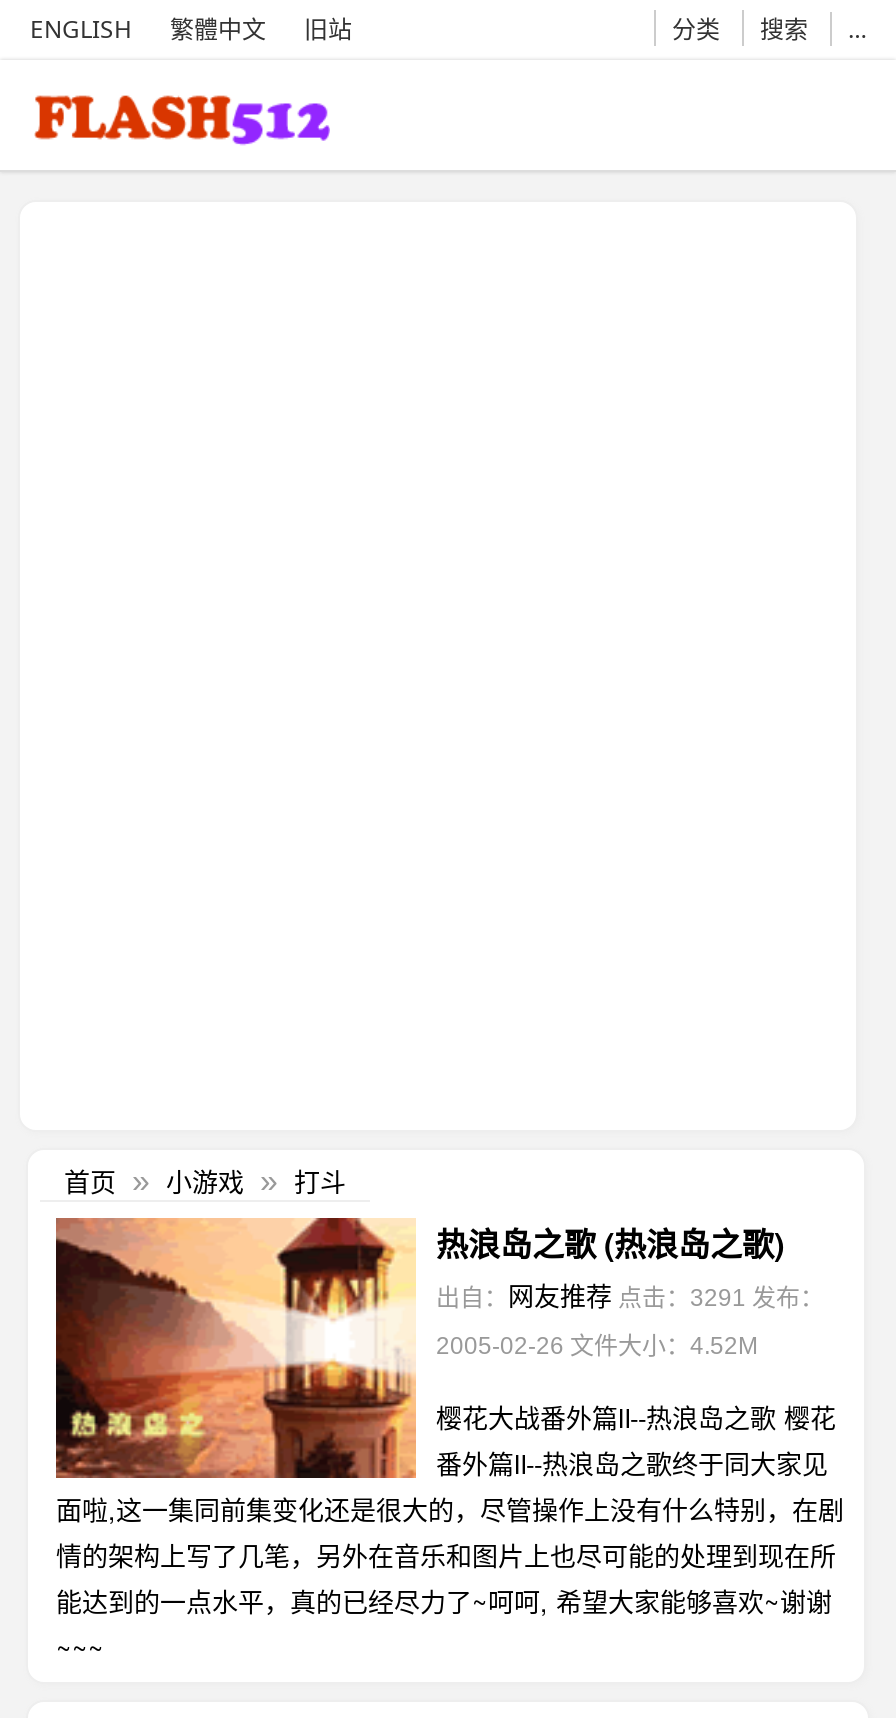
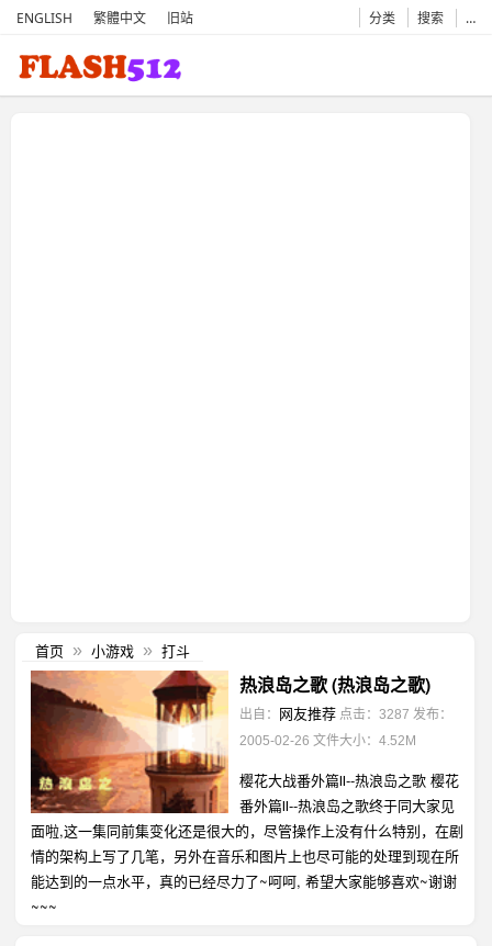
- 出自：网友推荐 点击：3291发布：
+ 出自：网友推荐 点击：3287发布：
